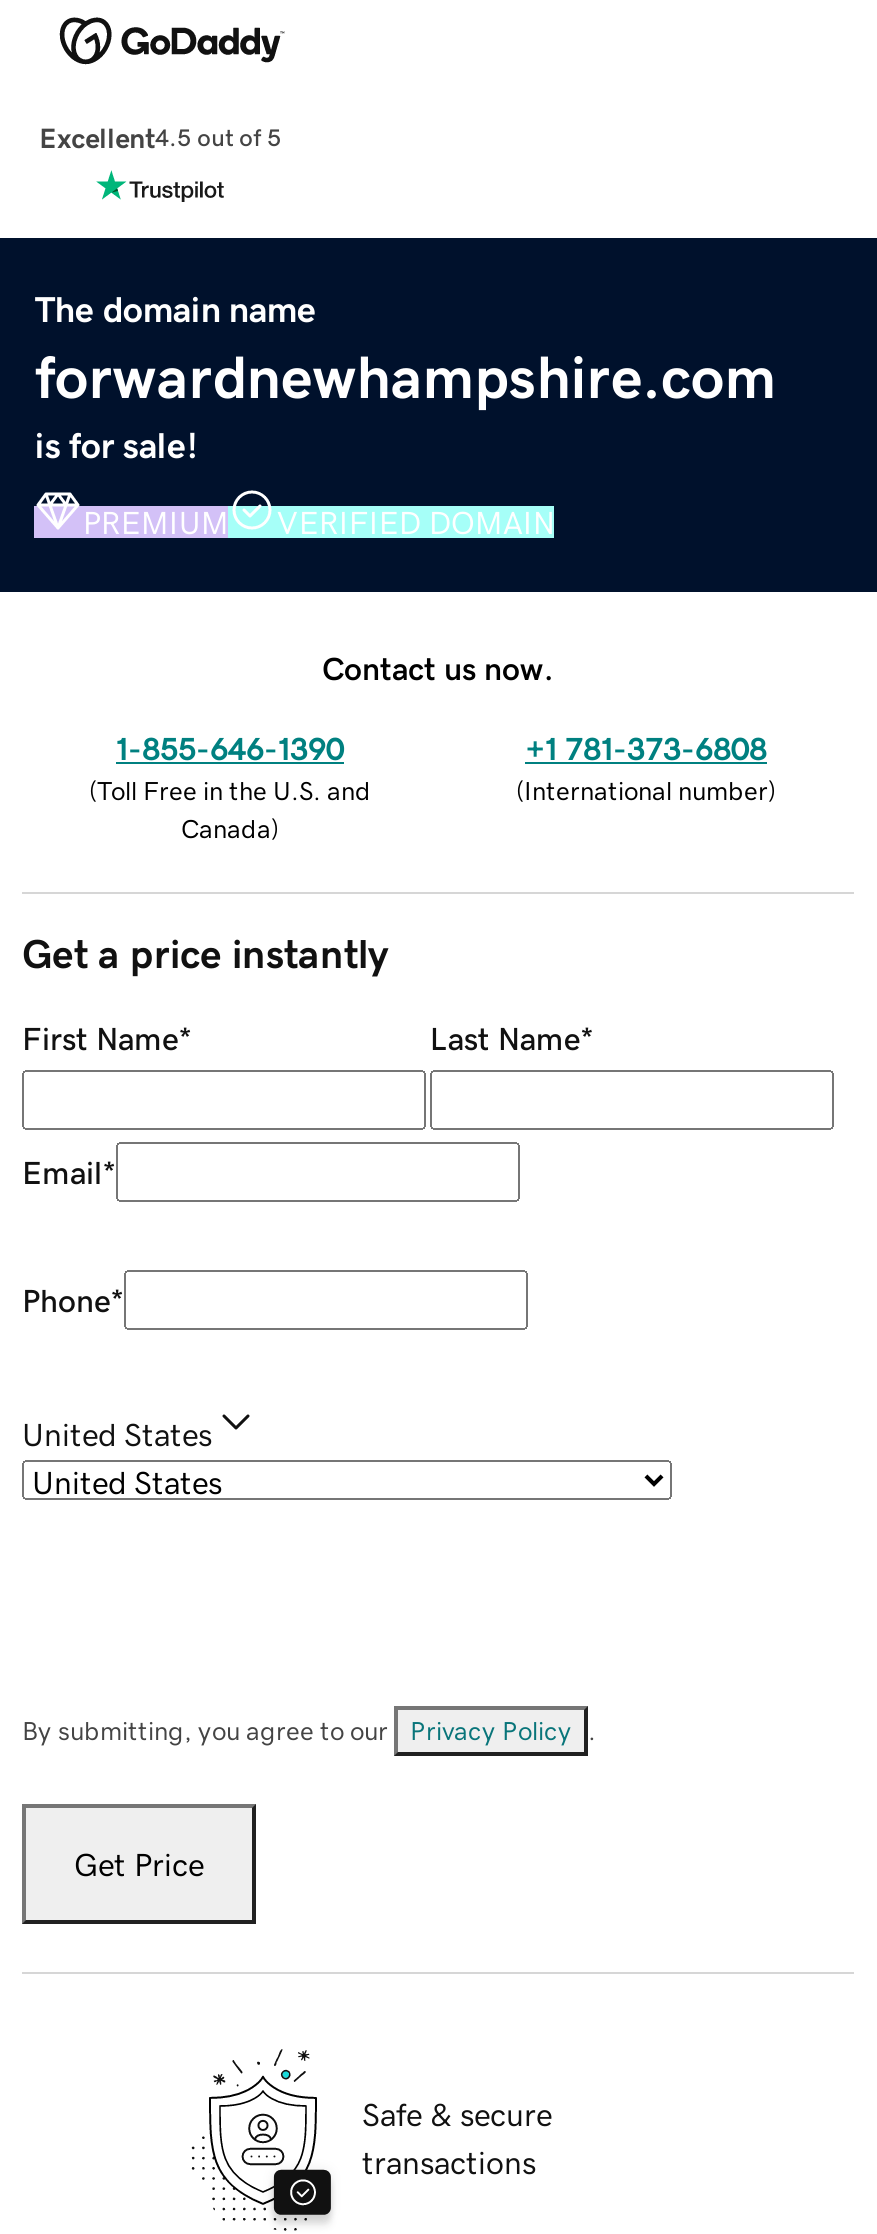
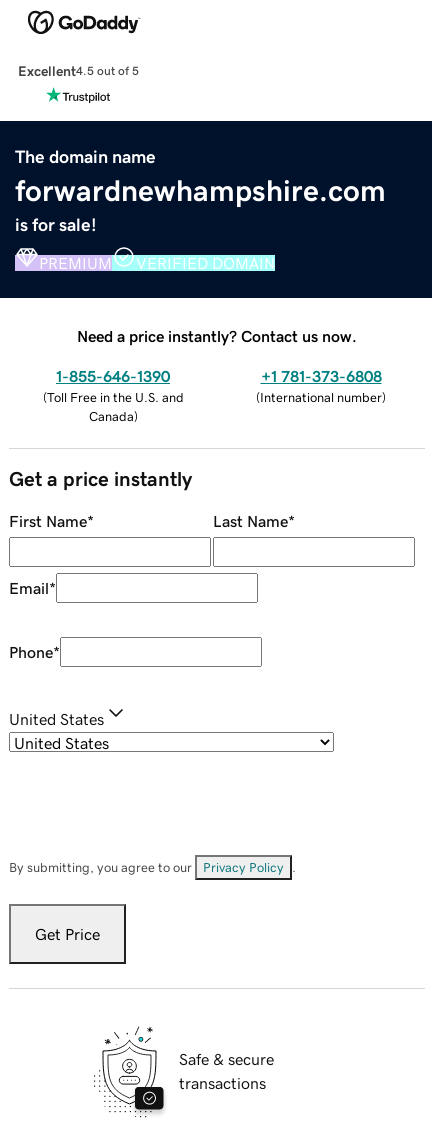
- Contact us now.
+ Need a price instantly? Contact us now.
